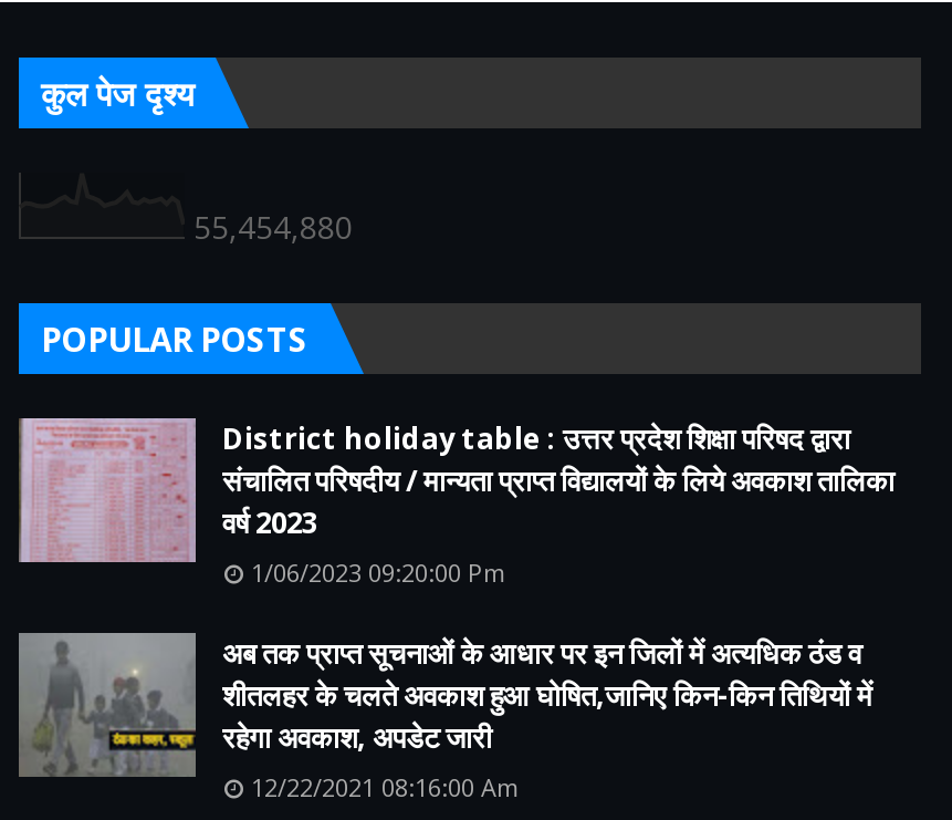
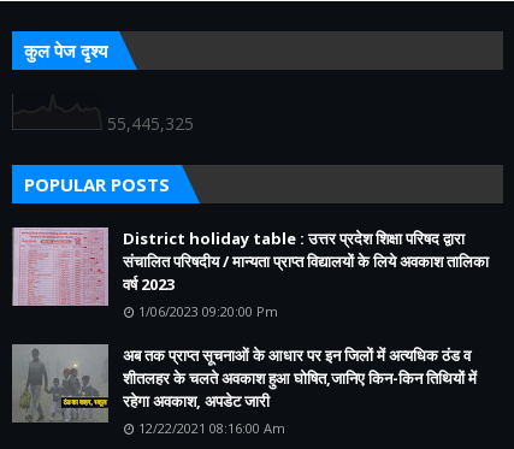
- 55,454,880
+ 55,445,325
